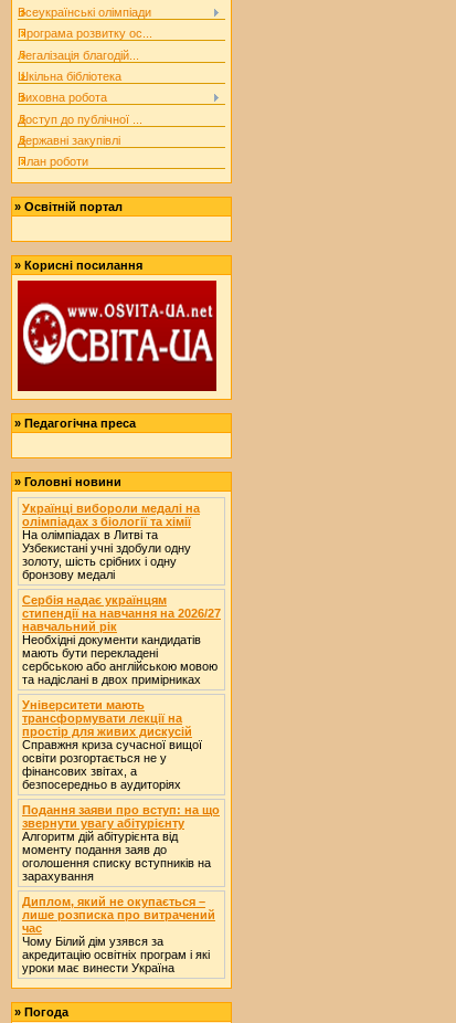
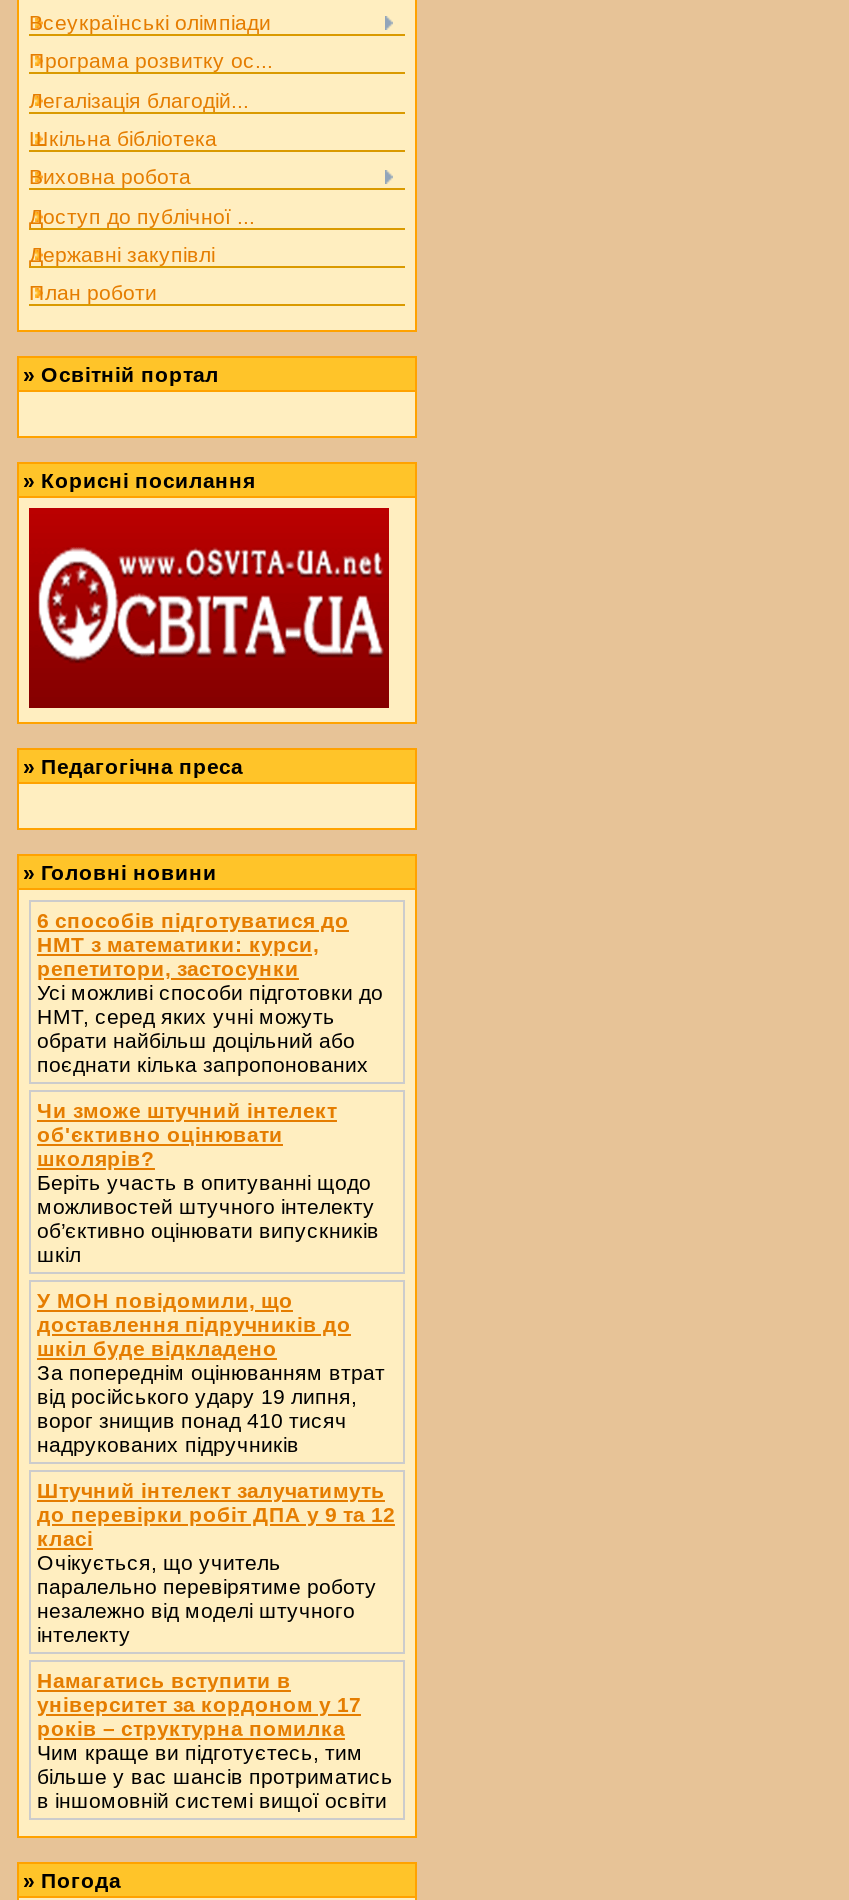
- Українці вибороли медалі на
- олімпіадах з біології та хімії
- На олімпіадах в Литві та
- Узбекистані учні здобули одну
- золоту, шість срібних і одну
- бронзову медалі
+ 6 способів підготуватися до
+ НМТ з математики: курси,
+ репетитори, застосунки
+ Усі можливі способи підготовки до
+ НМТ, серед яких учні можуть
+ обрати найбільш доцільний або
+ поєднати кілька запропонованих

- Сербія надає українцям
- стипендії на навчання на 2026/27
- навчальний рік
- Необхідні документи кандидатів
- мають бути перекладені
- сербською або англійською мовою
- та надіслані в двох примірниках
+ Чи зможе штучний інтелект
+ об'єктивно оцінювати
+ школярів?
+ Беріть участь в опитуванні щодо
+ можливостей штучного інтелекту
+ об’єктивно оцінювати випускників
+ шкіл

- Університети мають
- трансформувати лекції на
- простір для живих дискусій
- Справжня криза сучасної вищої
- освіти розгортається не у
- фінансових звітах, а
- безпосередньо в аудиторіях
+ У МОН повідомили, що
+ доставлення підручників до
+ шкіл буде відкладено
+ За попереднім оцінюванням втрат
+ від російського удару 19 липня,
+ ворог знищив понад 410 тисяч
+ надрукованих підручників

- Подання заяви про вступ: на що
- звернути увагу абітурієнту
- Алгоритм дій абітурієнта від
- моменту подання заяв до
- оголошення списку вступників на
- зарахування
+ Штучний інтелект залучатимуть
+ до перевірки робіт ДПА у 9 та 12
+ класі
+ Очікується, що учитель
+ паралельно перевірятиме роботу
+ незалежно від моделі штучного
+ інтелекту

- Диплом, який не окупається –
- лише розписка про витрачений
- час
- Чому Білий дім узявся за
- акредитацію освітніх програм і які
- уроки має винести Україна
+ Намагатись вступити в
+ університет за кордоном у 17
+ років – структурна помилка
+ Чим краще ви підготуєтесь, тим
+ більше у вас шансів протриматись
+ в іншомовній системі вищої освіти
